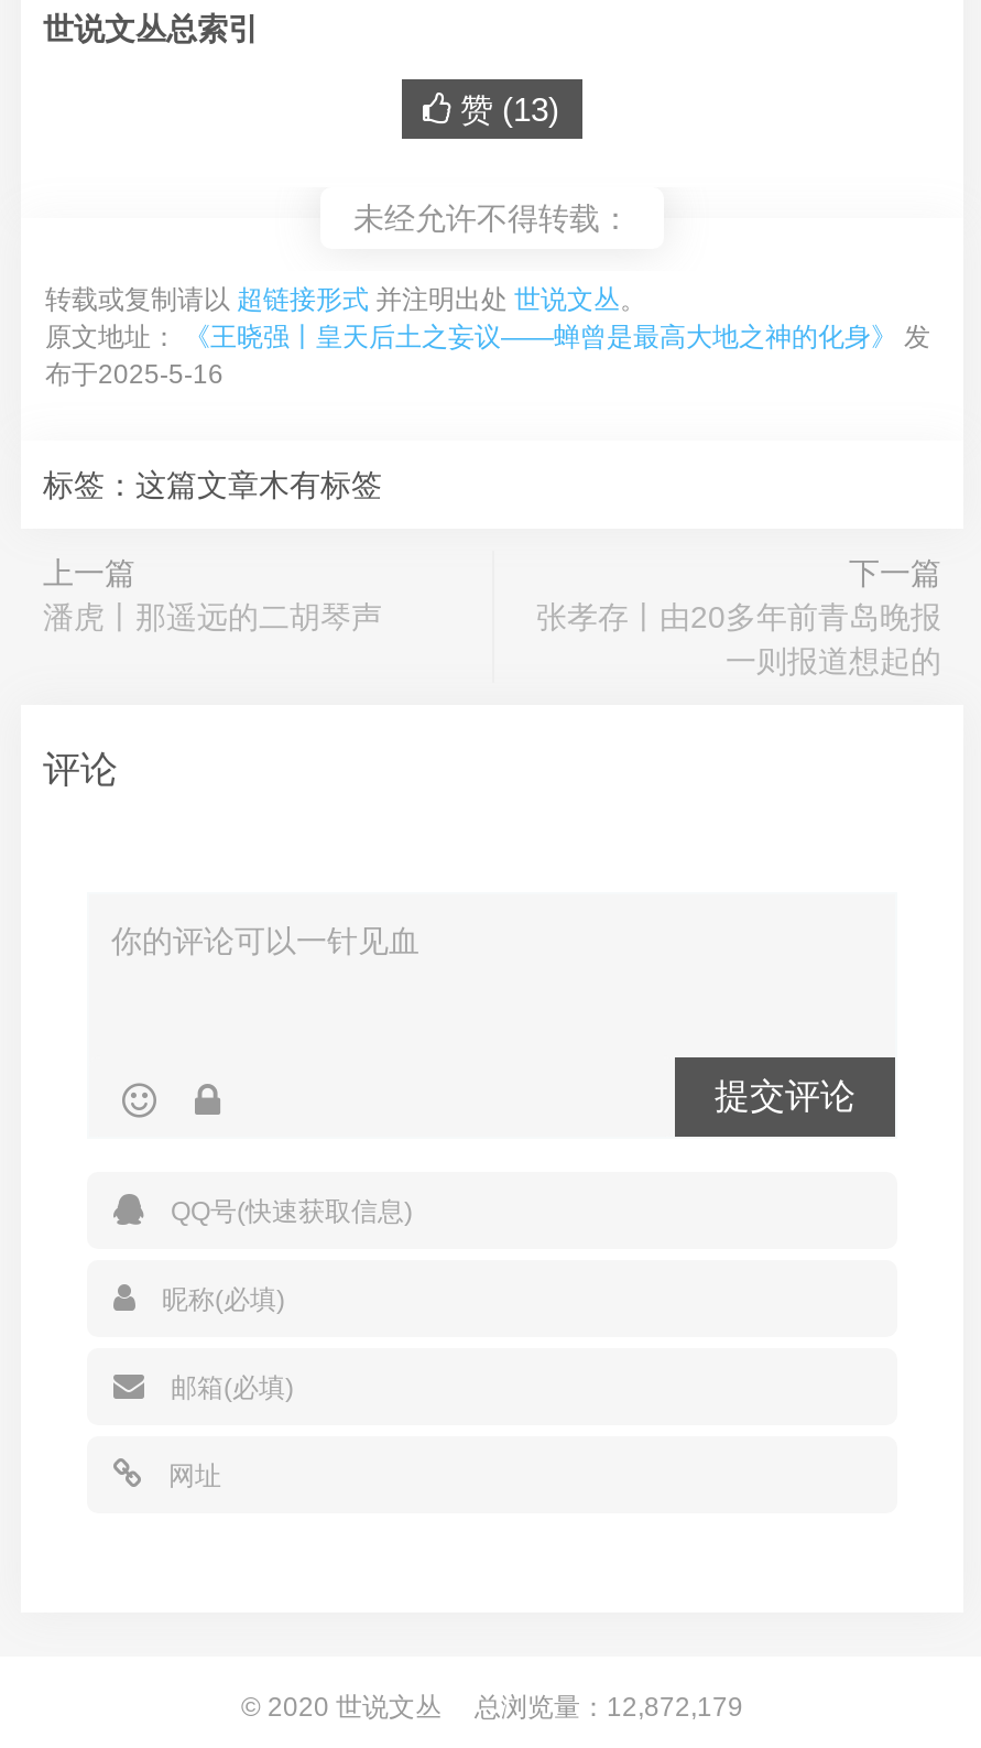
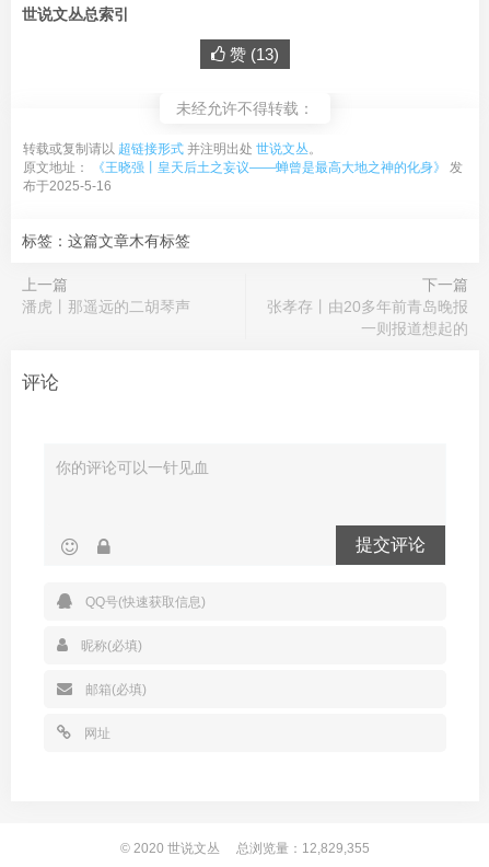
- © 2020世说文丛 总浏览量：12,872,179
+ © 2020世说文丛 总浏览量：12,829,355
